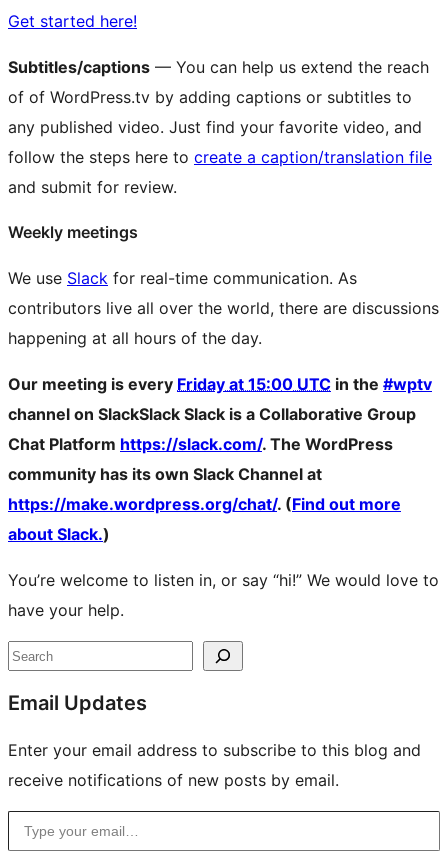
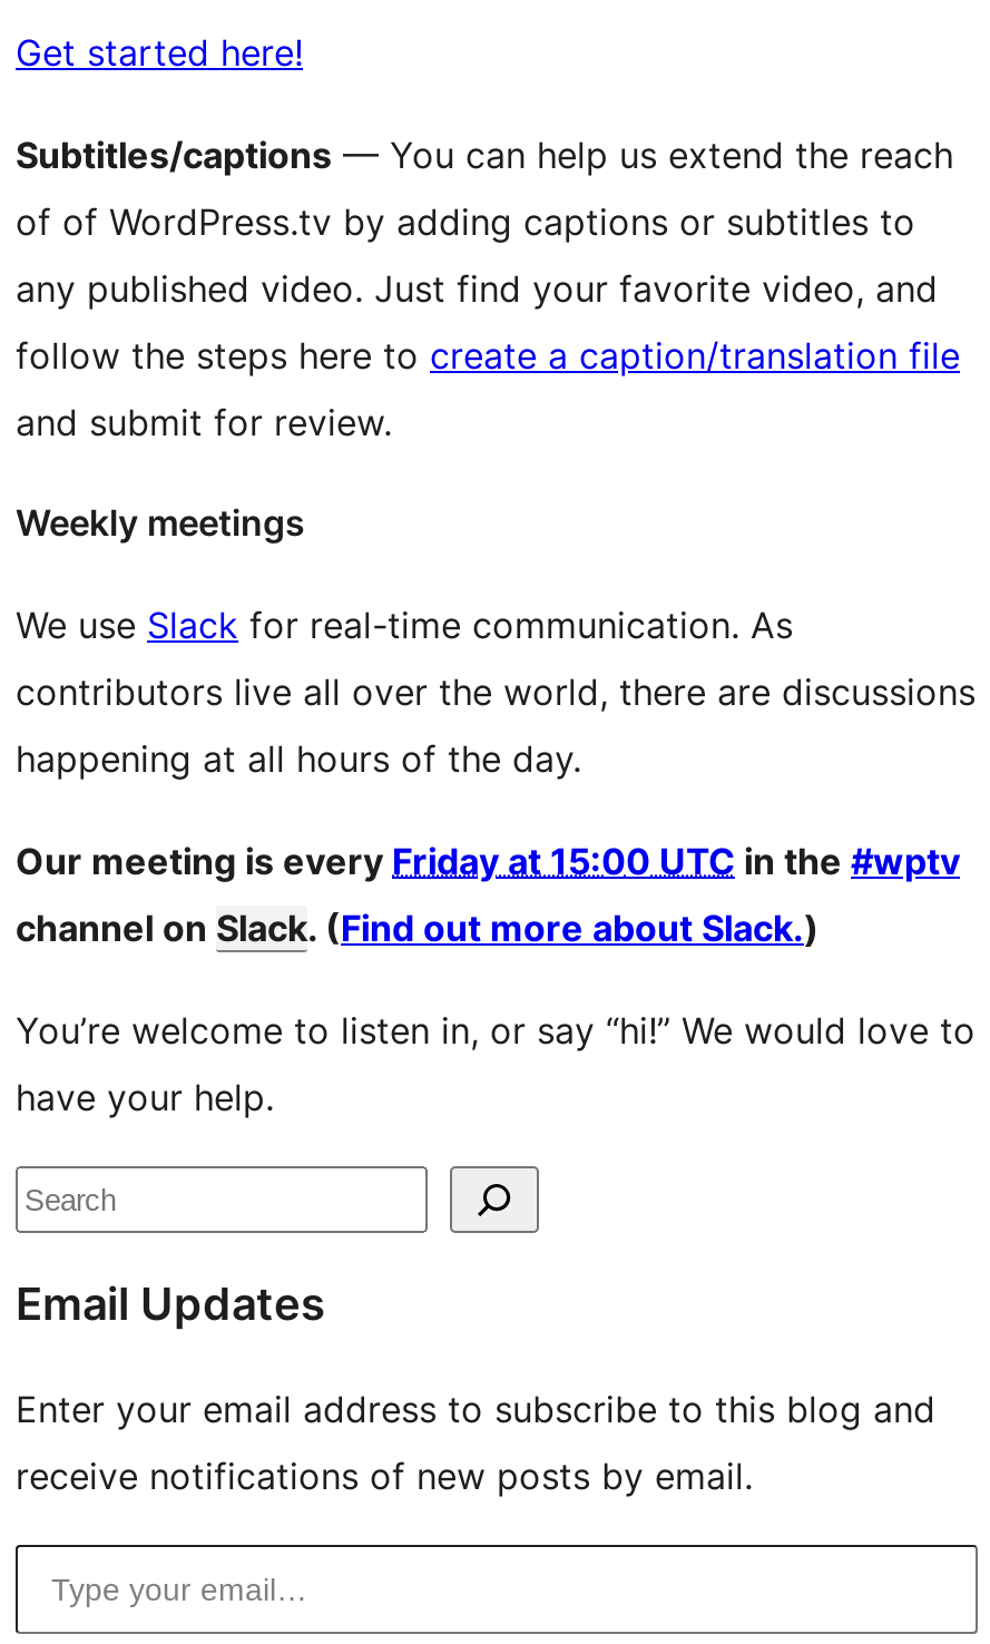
- channel on SlackSlack Slack is a Collaborative Group
- Chat Platform https://slack.com/. The WordPress
- community has its own Slack Channel at
- https://make.wordpress.org/chat/. (Find out more
- about Slack.)
+ channel on Slack. (Find out more about Slack.)
